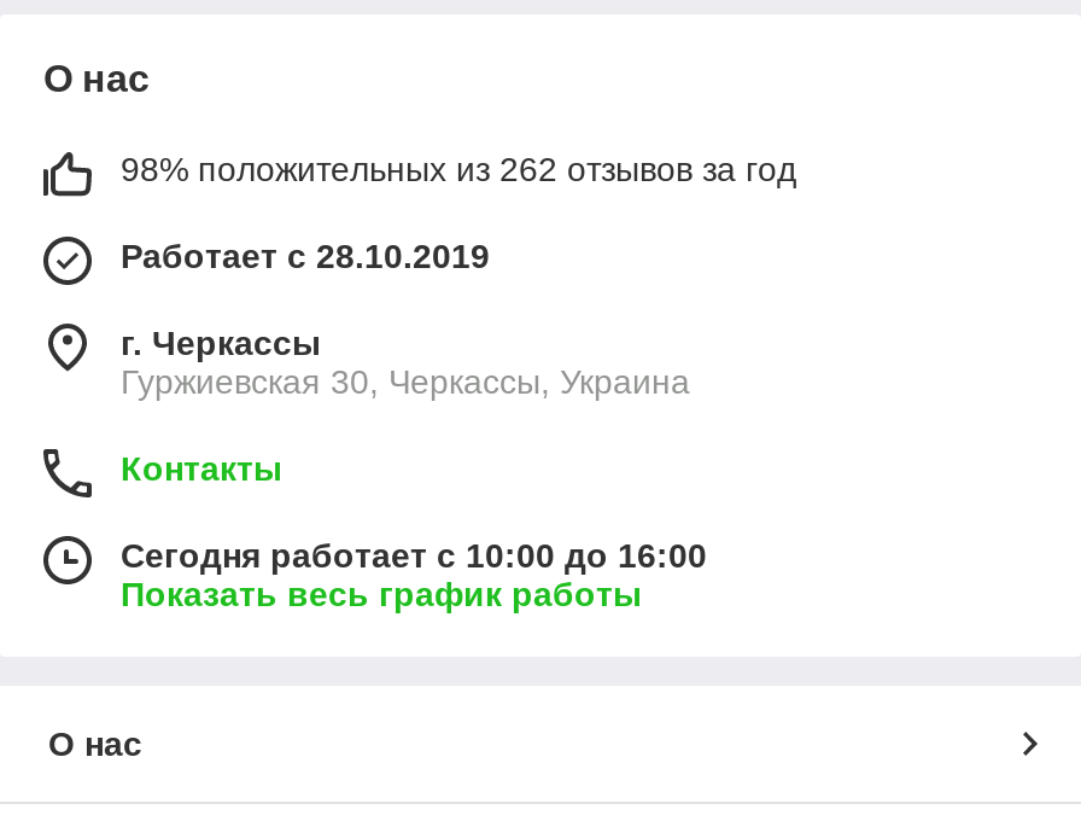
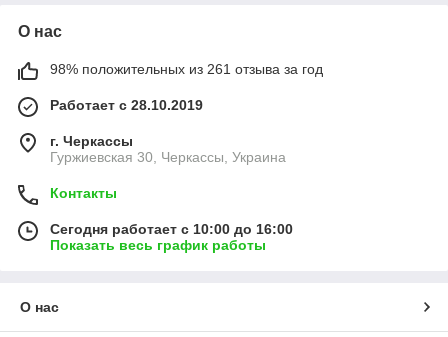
- 98% положительных из 262 отзывов за год
+ 98% положительных из 261 отзыва за год
